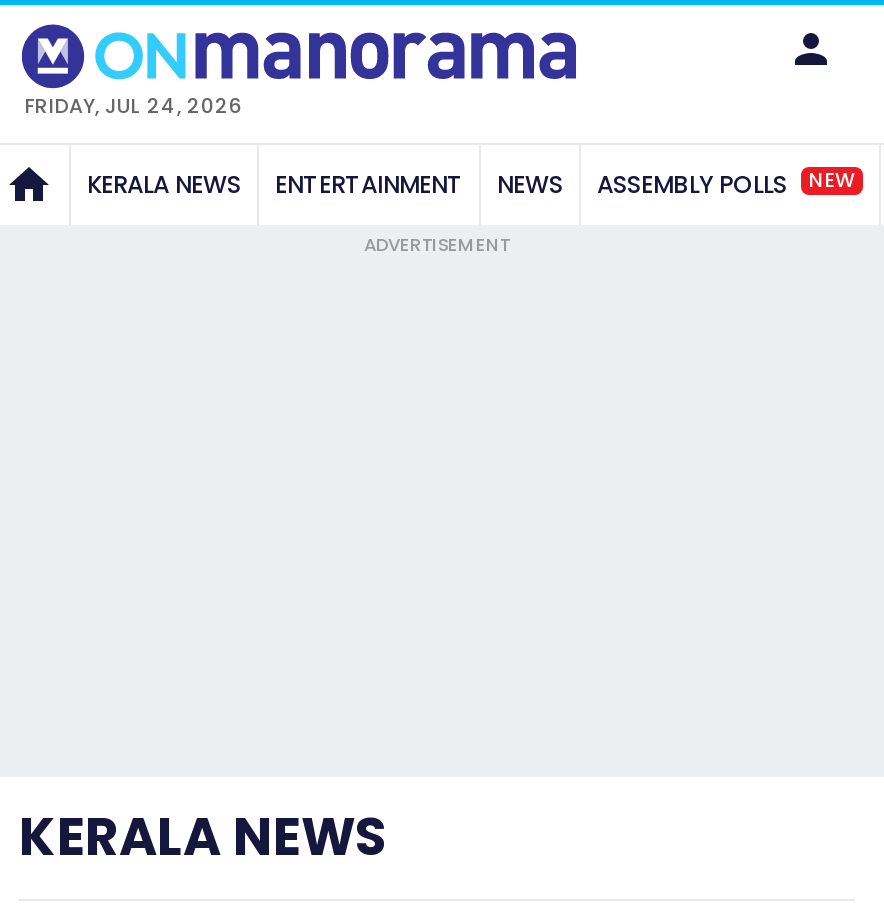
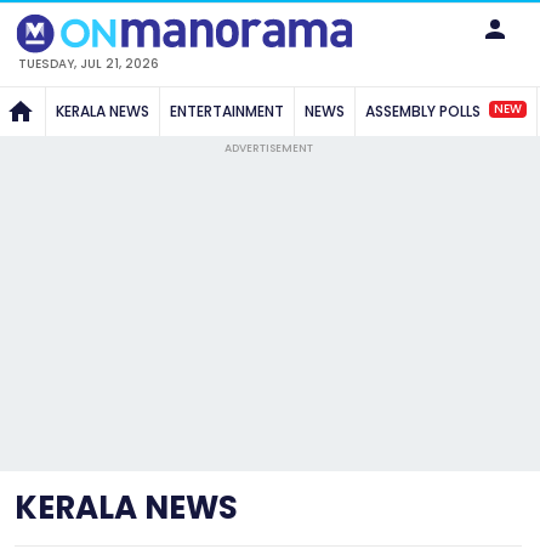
- FRIDAY, JUL 24, 2026
+ TUESDAY, JUL 21, 2026
